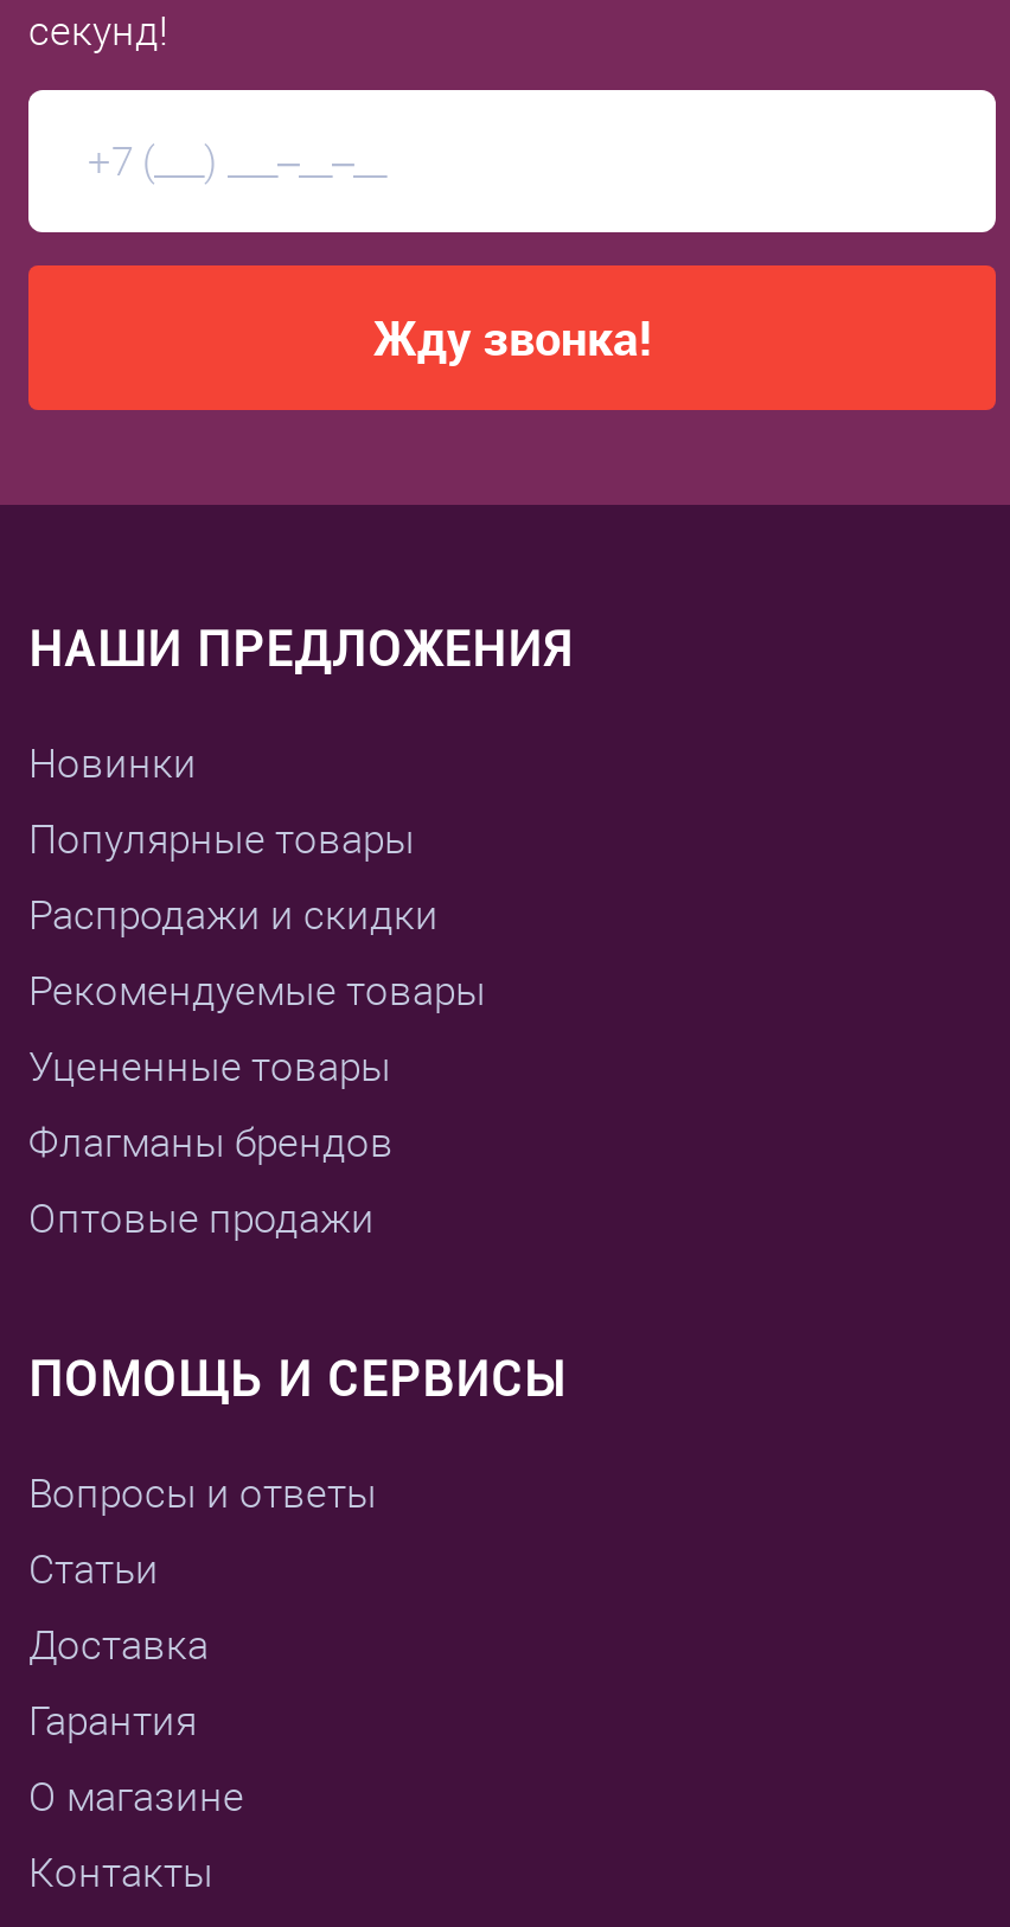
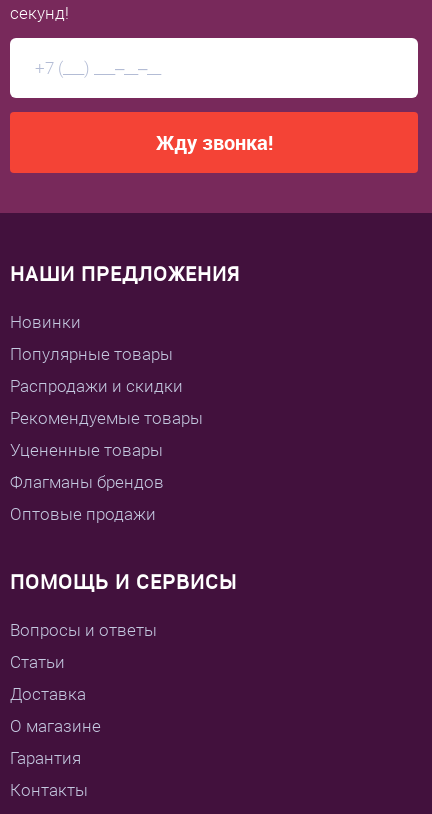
moved down: Гарантия

moved up: О магазине
